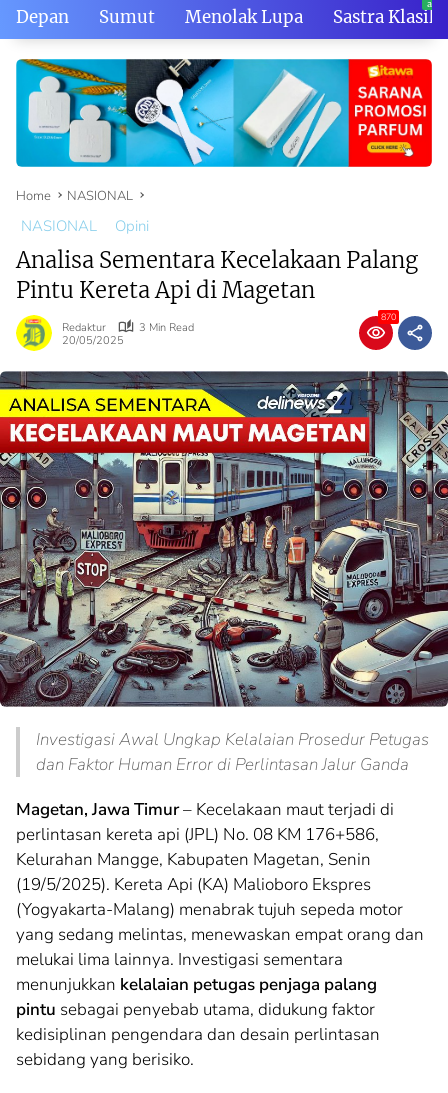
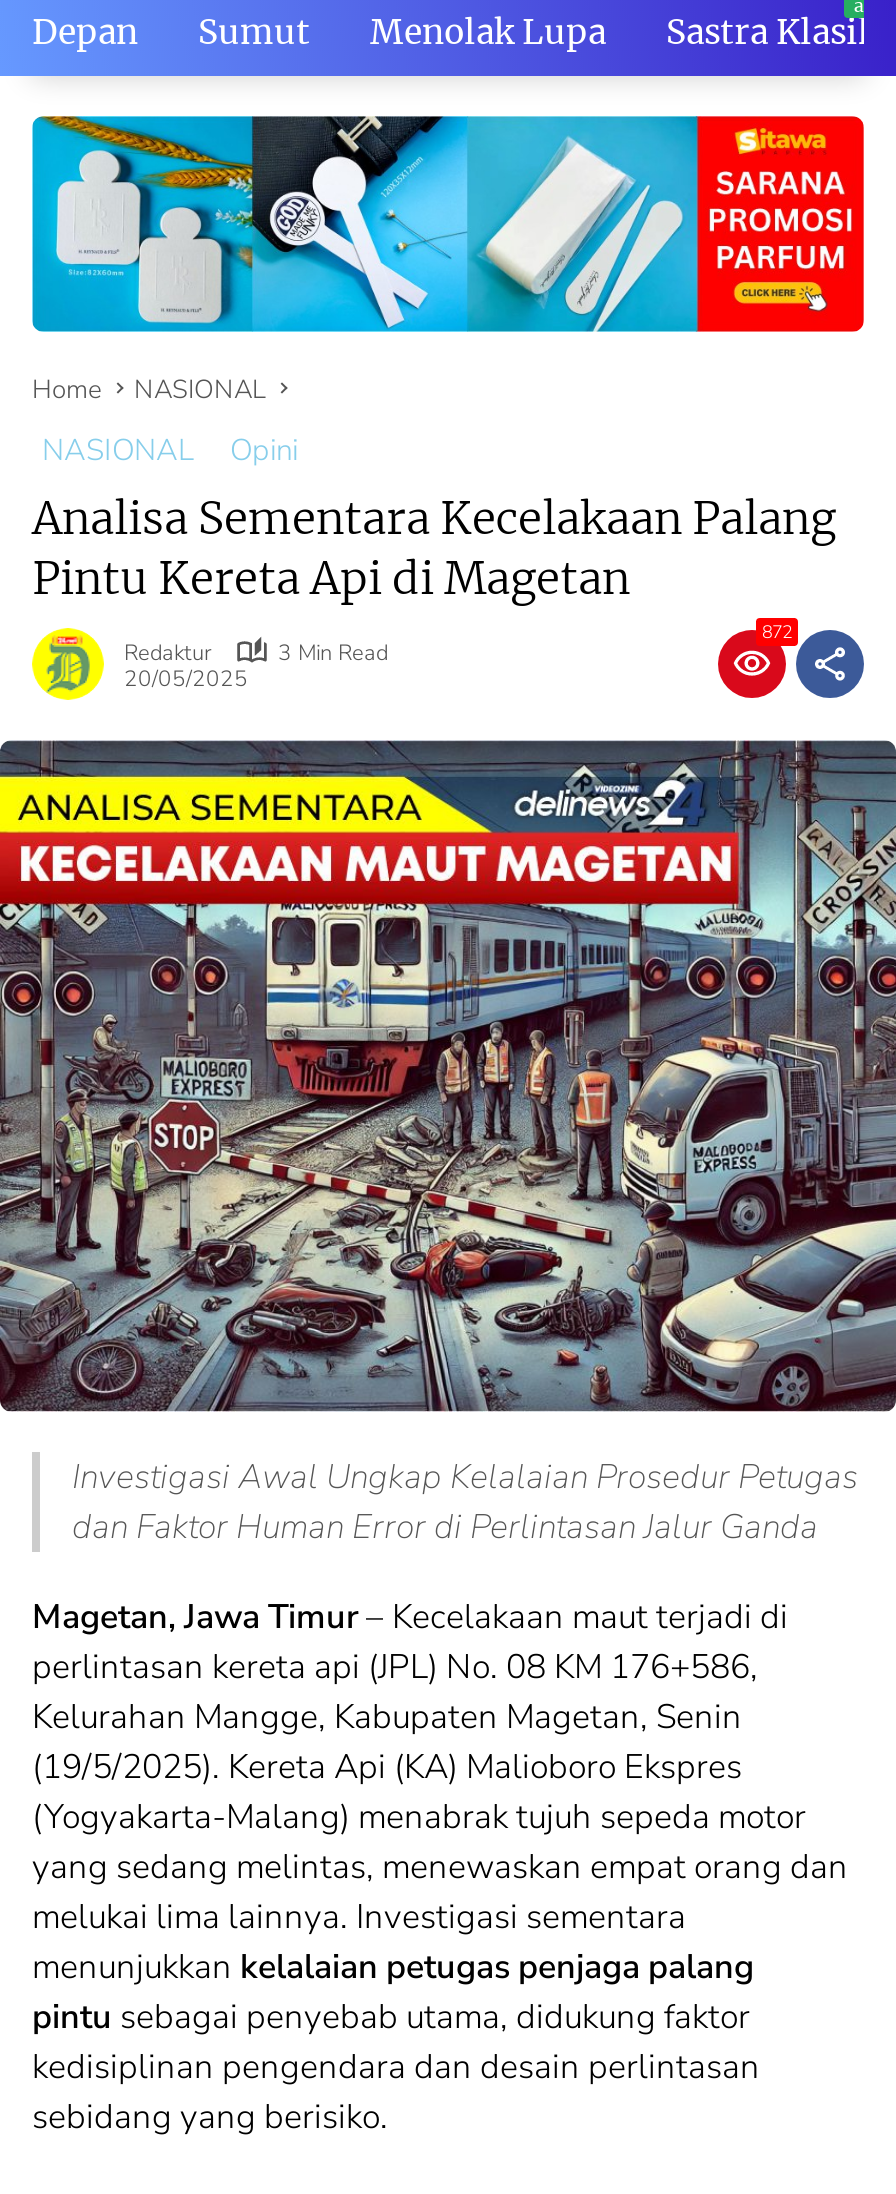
- 870
+ 872
